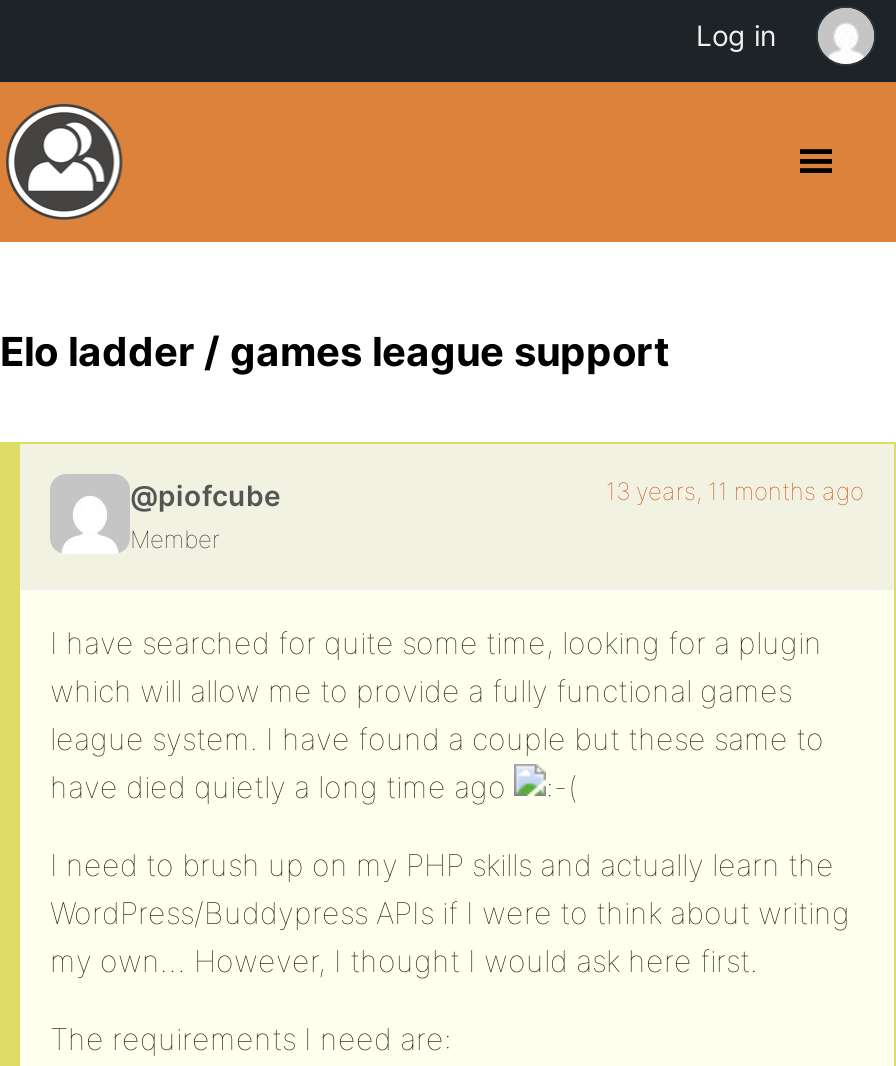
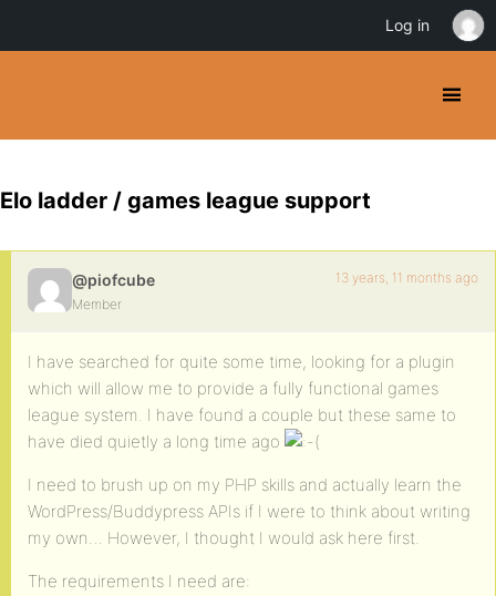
- [image]
